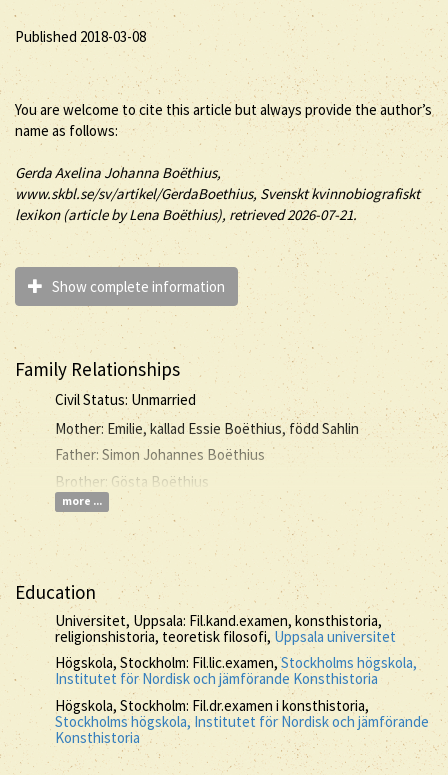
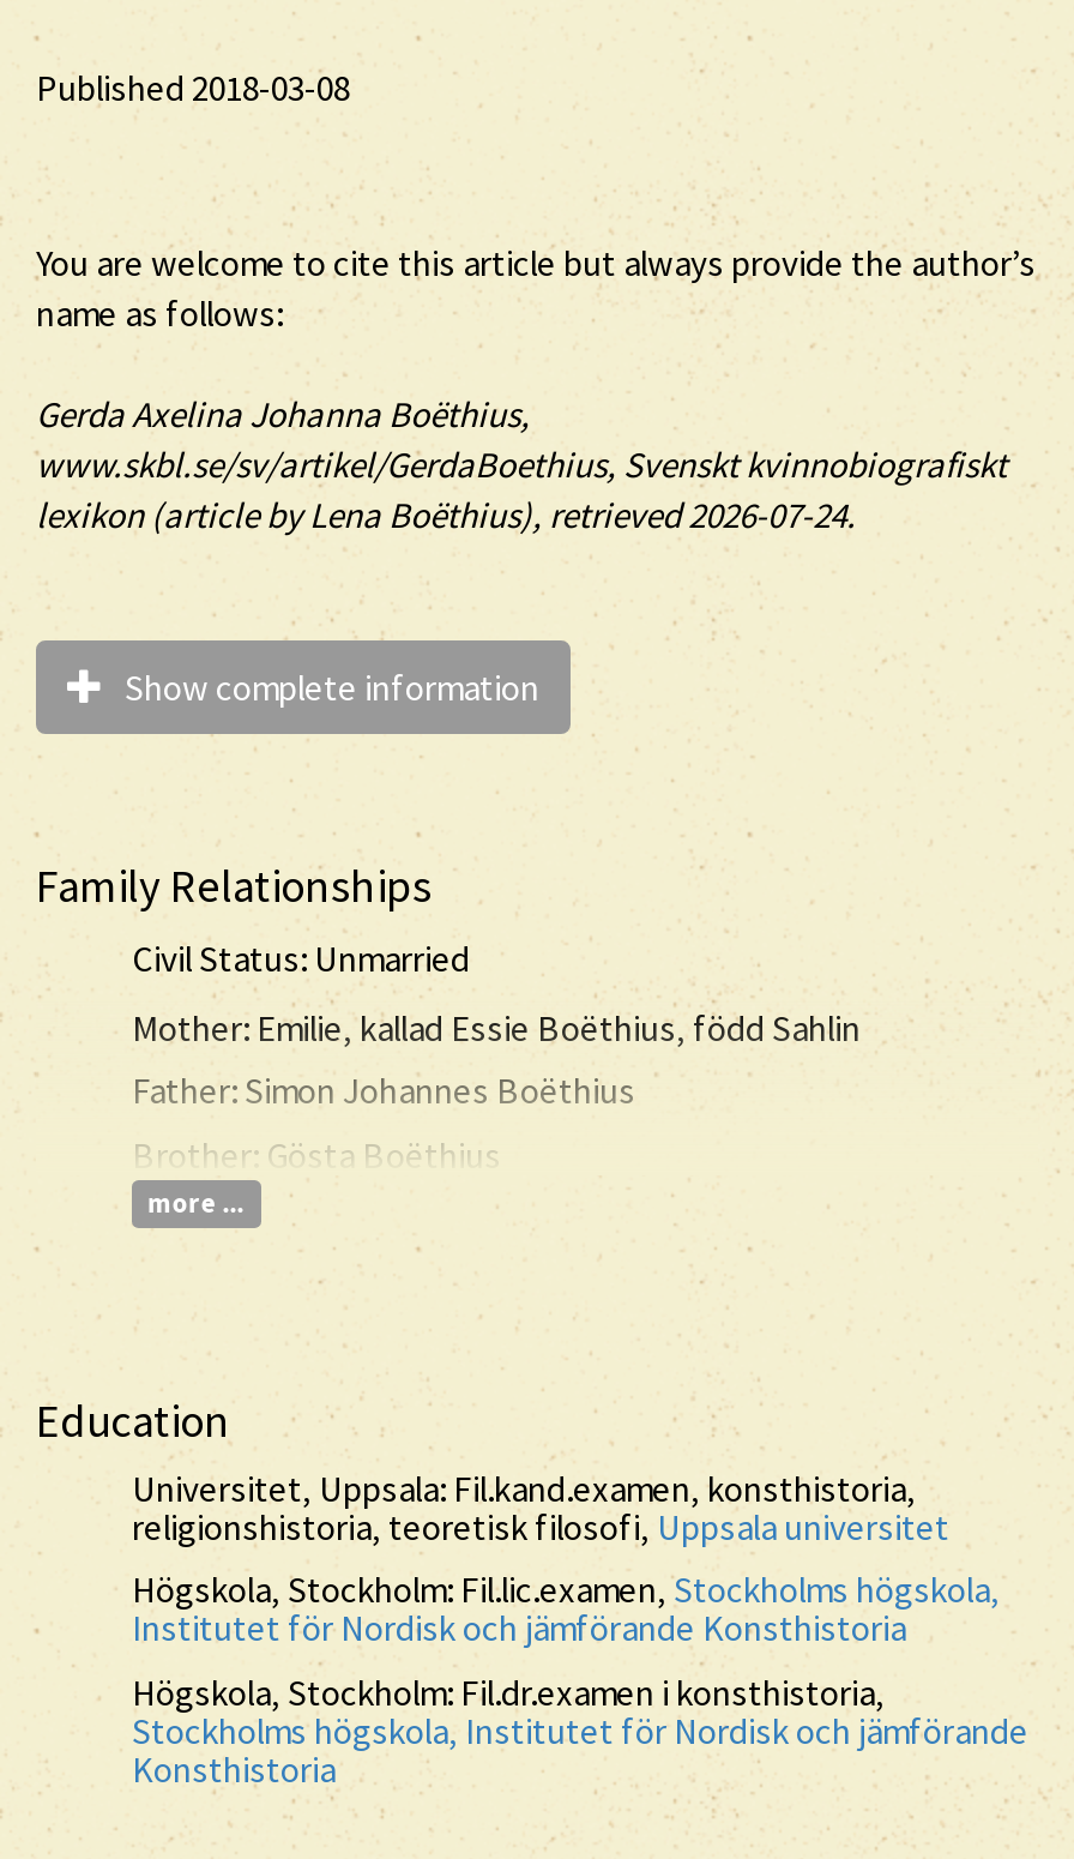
- lexikon (article byLena Boëthius), retrieved 2026-07-21.
+ lexikon (article byLena Boëthius), retrieved 2026-07-24.
